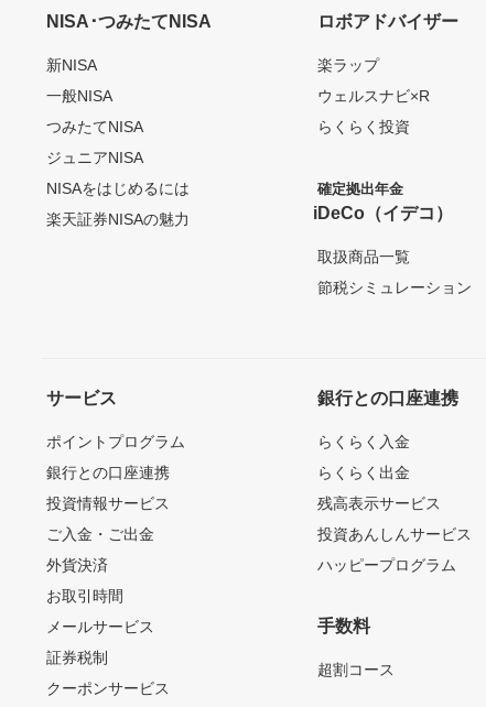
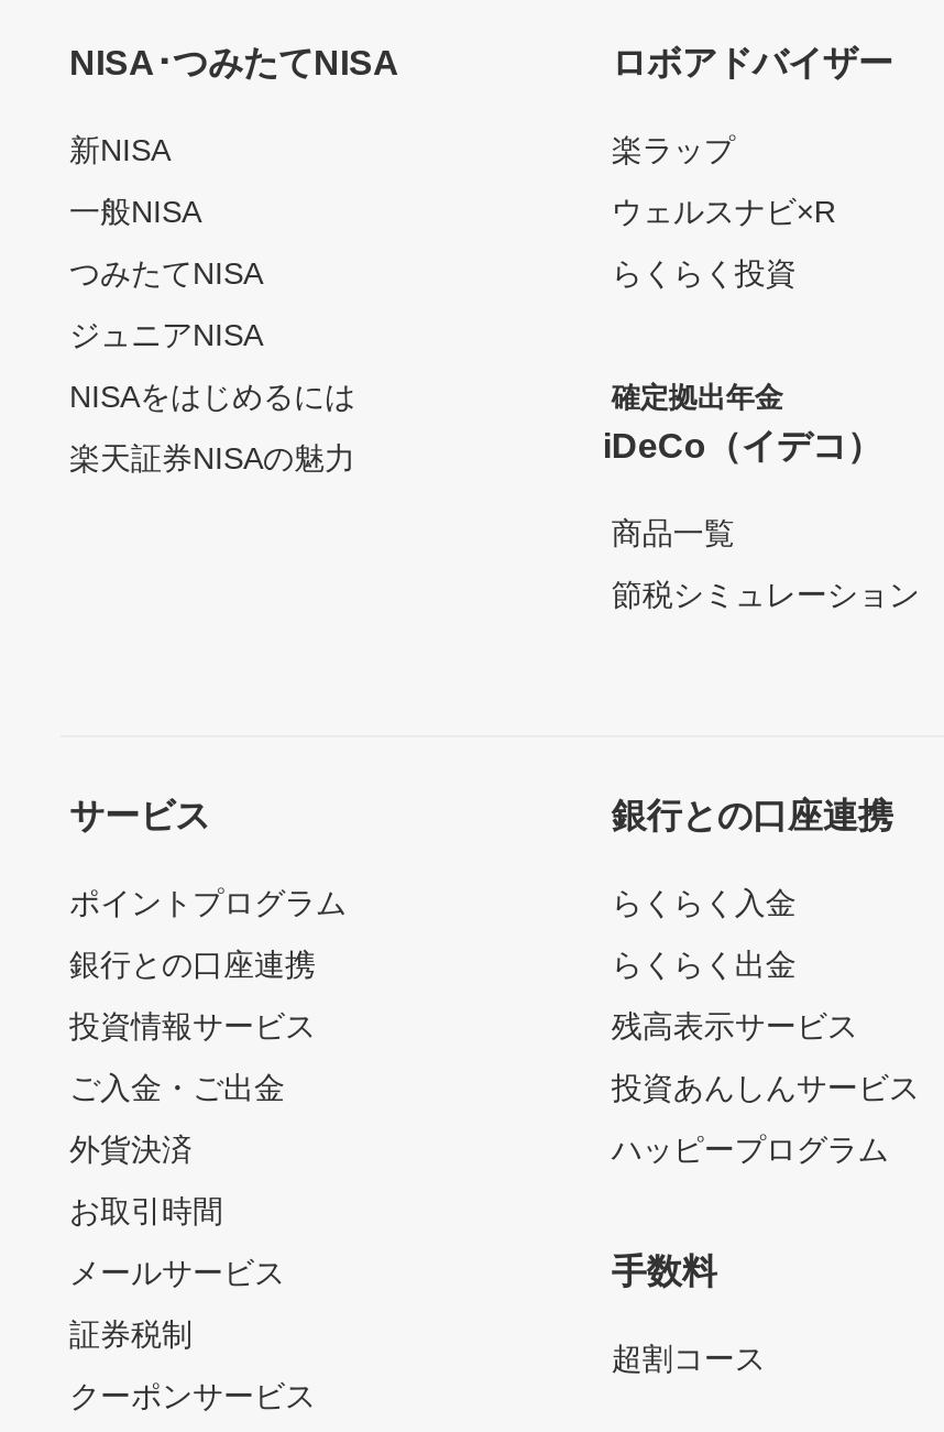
- 取扱商品一覧
+ 商品一覧
